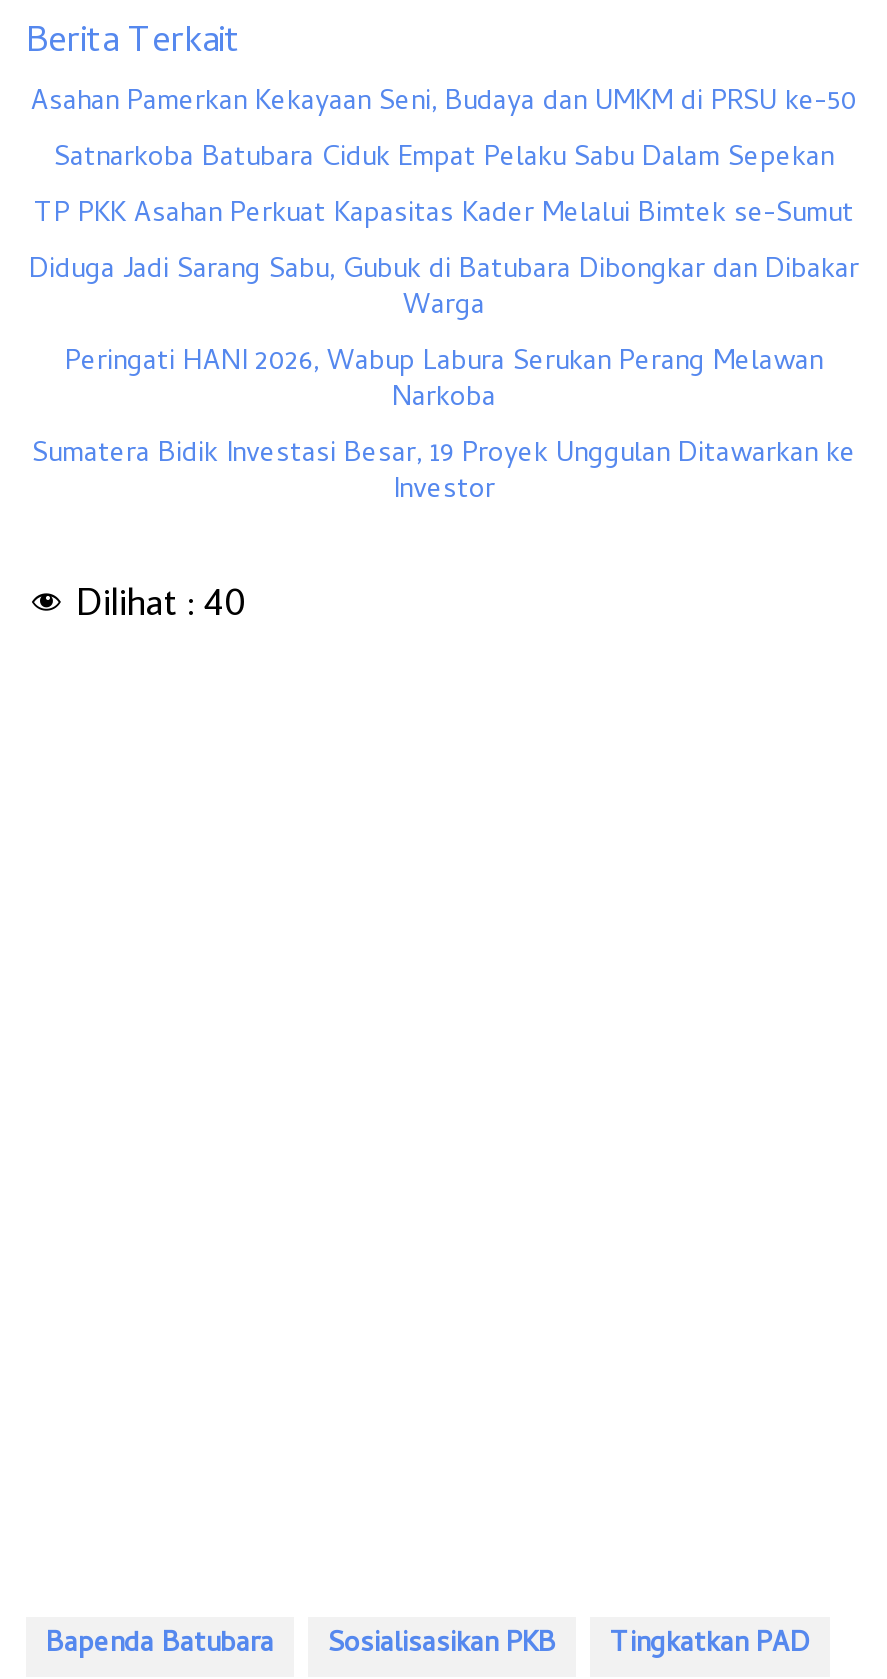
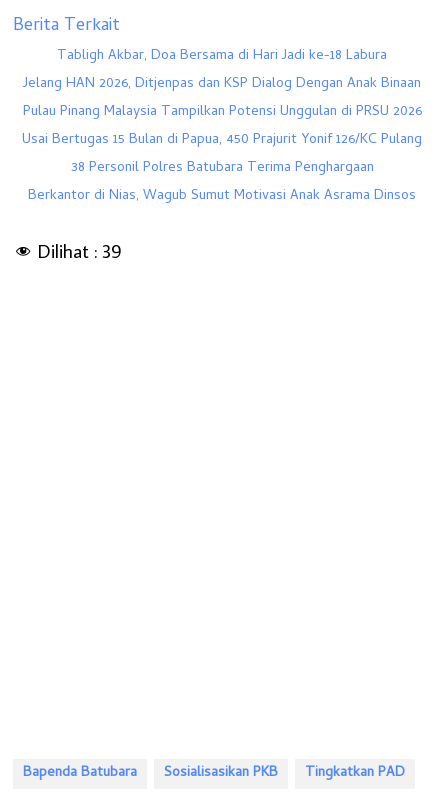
- Asahan Pamerkan Kekayaan Seni, Budaya dan UMKM di PRSU ke-50
- Satnarkoba Batubara Ciduk Empat Pelaku Sabu Dalam Sepekan
- TP PKK Asahan Perkuat Kapasitas Kader Melalui Bimtek se-Sumut
- Diduga Jadi Sarang Sabu, Gubuk di Batubara Dibongkar dan Dibakar
- Warga
- Peringati HANI 2026, Wabup Labura Serukan Perang Melawan
- Narkoba
- Sumatera Bidik Investasi Besar, 19 Proyek Unggulan Ditawarkan ke
- Investor
+ Tabligh Akbar, Doa Bersama di Hari Jadi ke-18 Labura
+ Jelang HAN 2026, Ditjenpas dan KSP Dialog Dengan Anak Binaan
+ Pulau Pinang Malaysia Tampilkan Potensi Unggulan di PRSU 2026
+ Usai Bertugas 15 Bulan di Papua, 450 Prajurit Yonif 126/KC Pulang
+ 38 Personil Polres Batubara Terima Penghargaan
+ Berkantor di Nias, Wagub Sumut Motivasi Anak Asrama Dinsos

- Dilihat : 40
+ Dilihat : 39
